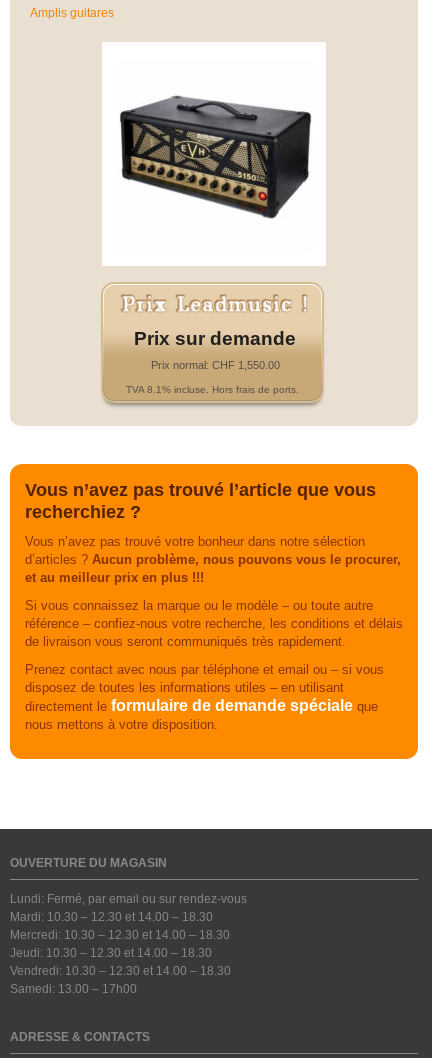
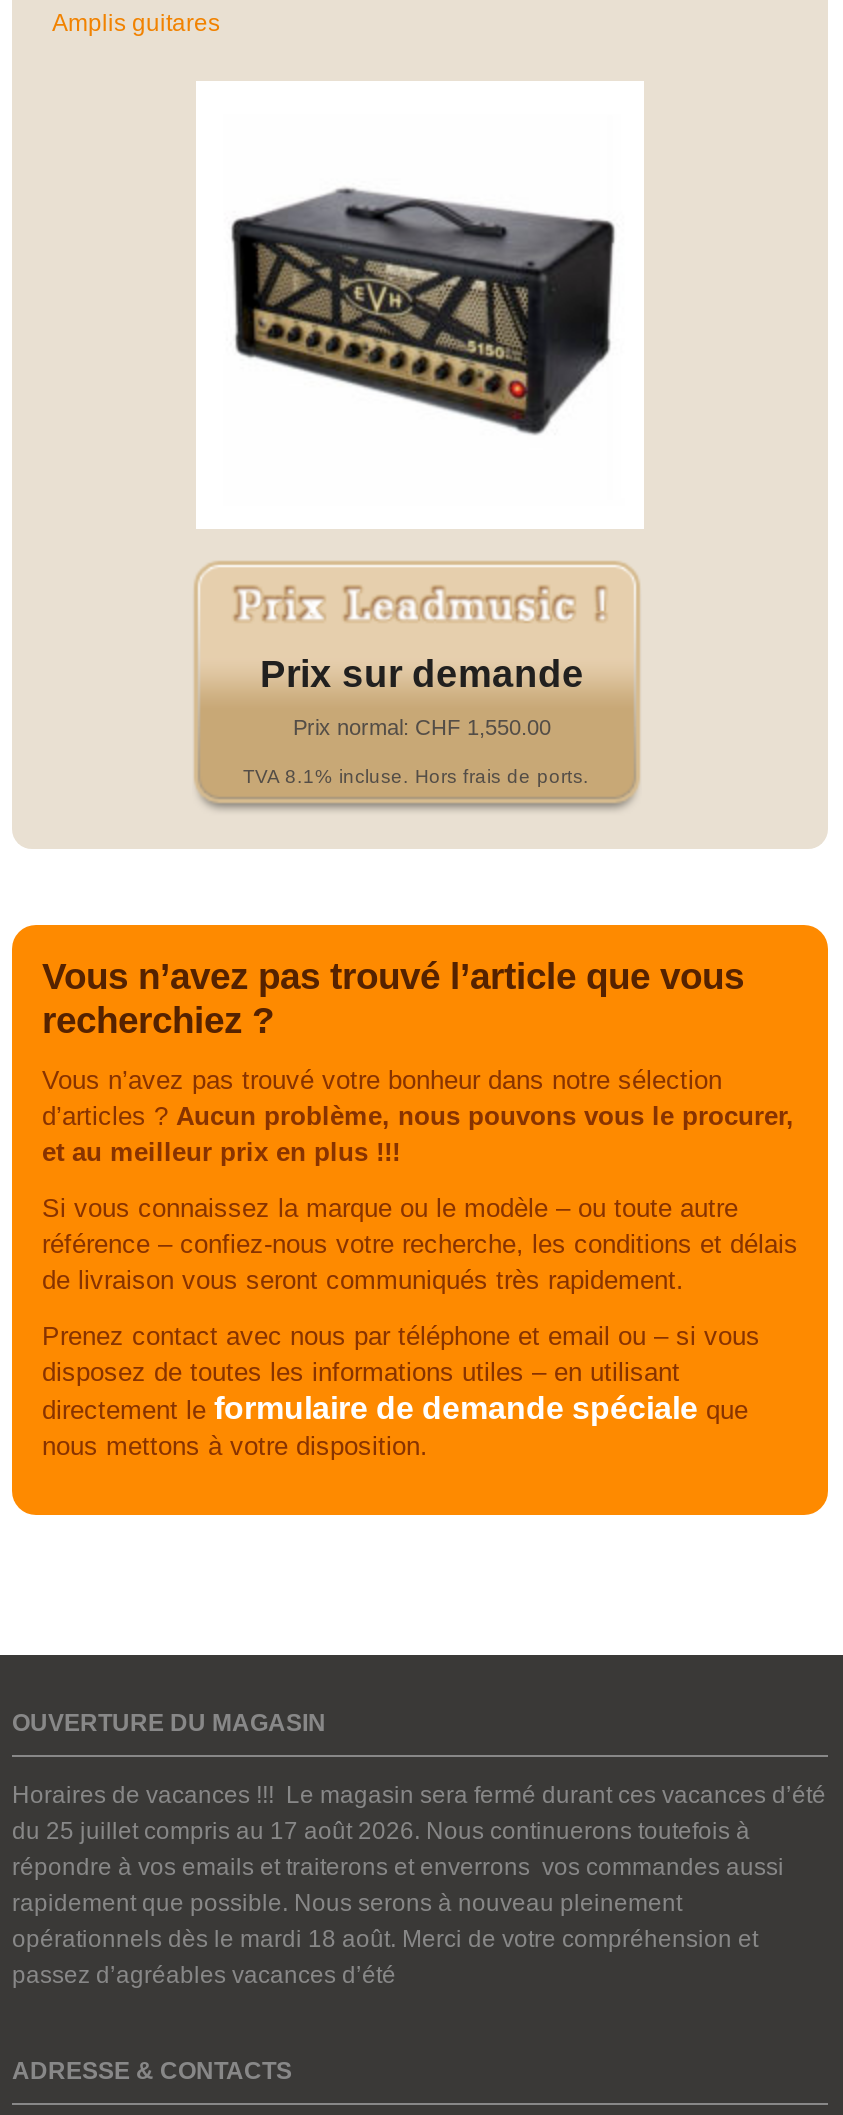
- Lundi: Fermé, par email ou sur rendez-vous
- Mardi: 10.30 – 12.30 et 14.00 – 18.30
- Mercredi: 10.30 – 12.30 et 14.00 – 18.30
- Jeudi: 10.30 – 12.30 et 14.00 – 18.30
- Vendredi: 10.30 – 12.30 et 14.00 – 18.30
- Samedi: 13.00 – 17h00
+ Horaires de vacances !!! Le magasin sera fermé durant ces vacances d’été
+ du 25 juillet compris au 17 août 2026. Nous continuerons toutefois à
+ répondre à vos emails et traiterons et enverrons vos commandes aussi
+ rapidement que possible. Nous serons à nouveau pleinement
+ opérationnels dès le mardi 18 août. Merci de votre compréhension et
+ passez d’agréables vacances d’été
